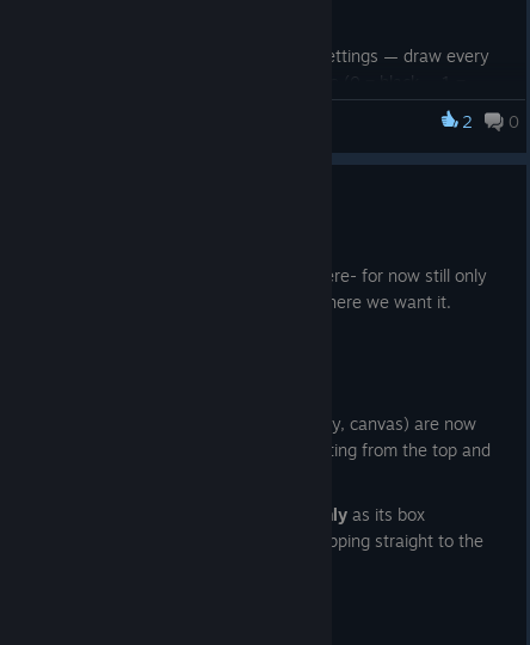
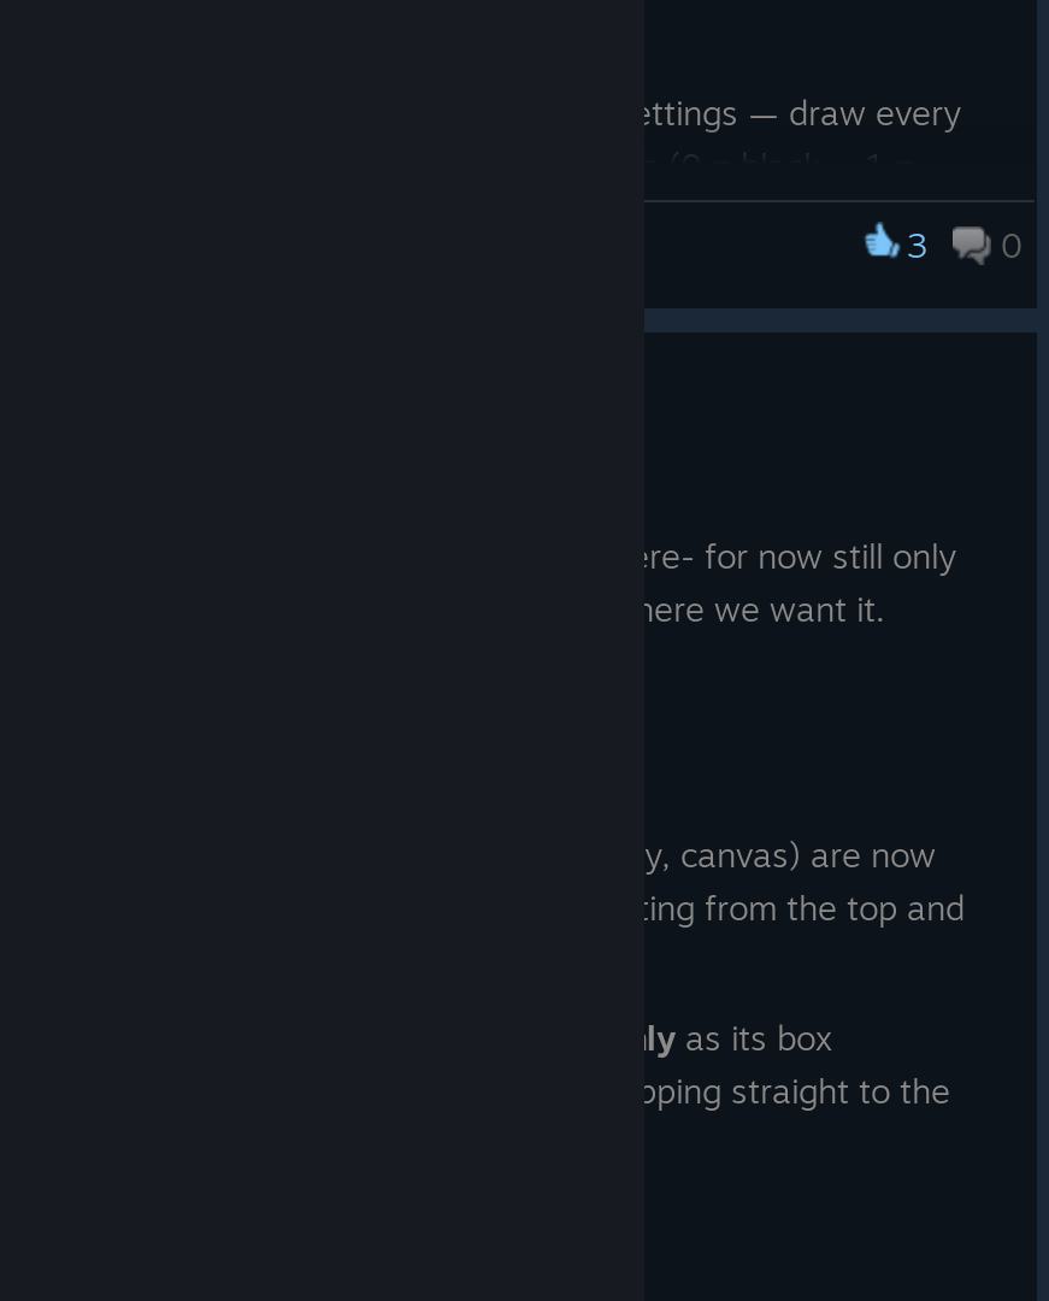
- 2
+ 3
